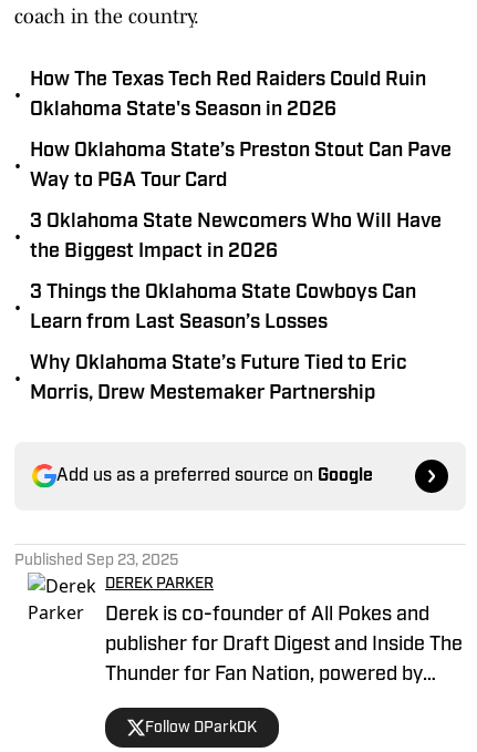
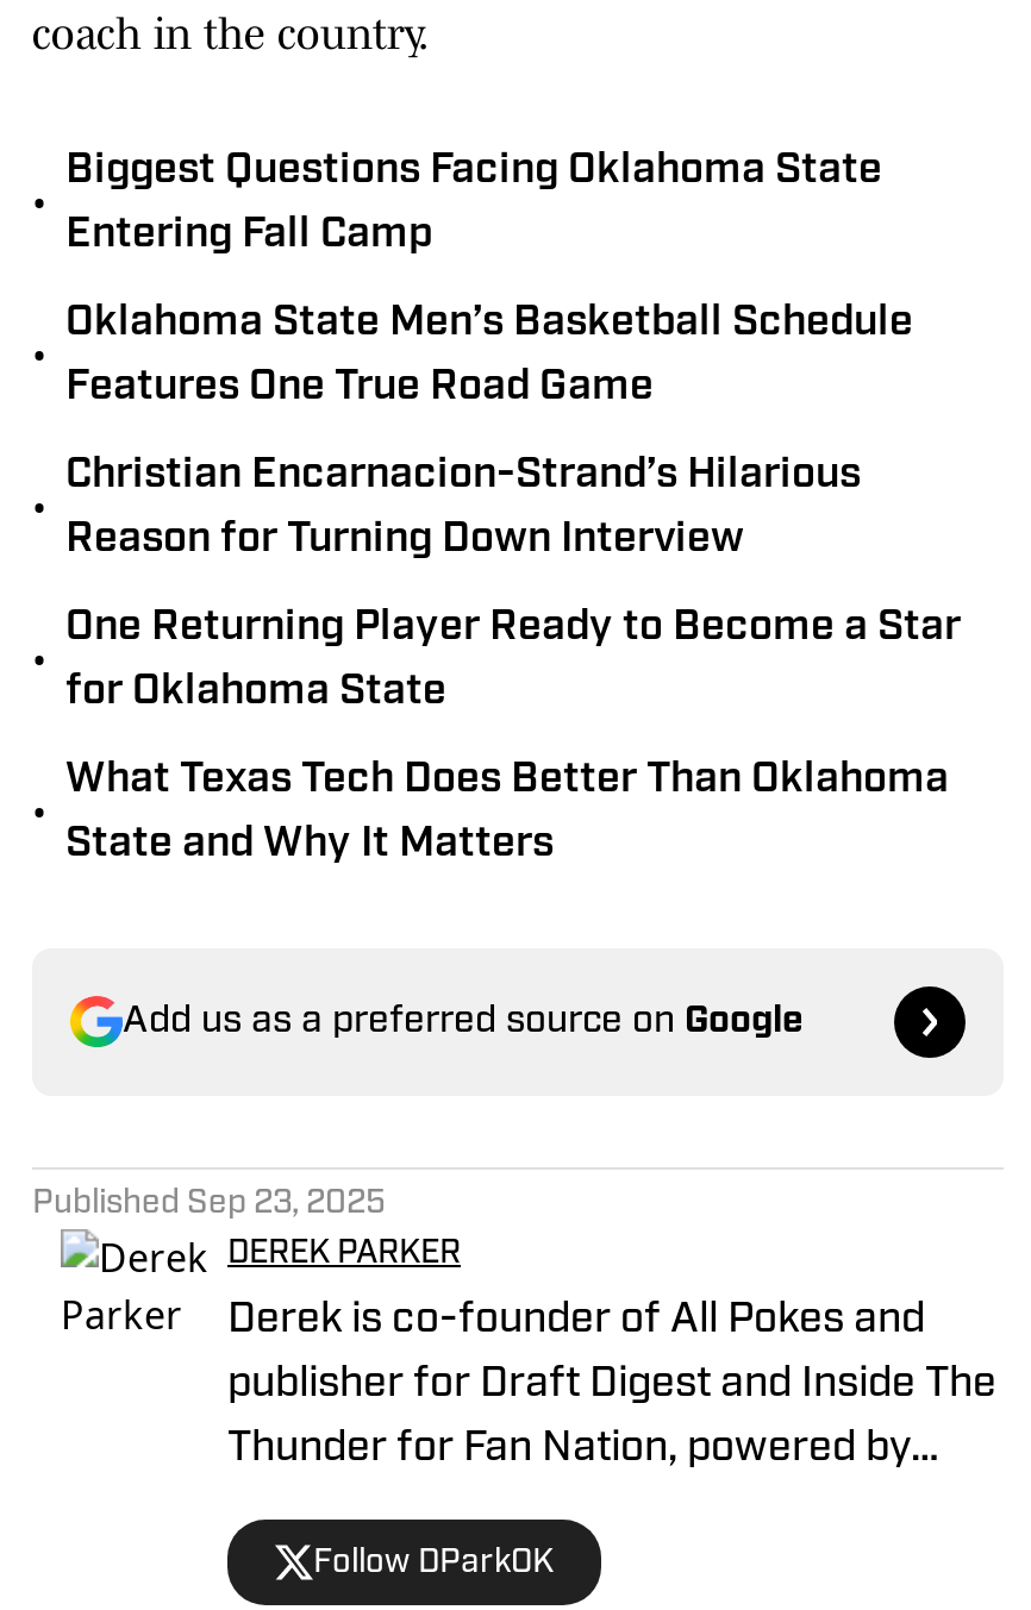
- How The Texas Tech Red Raiders Could Ruin
- Oklahoma State's Season in 2026
+ Biggest Questions Facing Oklahoma State
+ Entering Fall Camp

- How Oklahoma State’s Preston Stout Can Pave
- Way to PGA Tour Card
+ Oklahoma State Men’s Basketball Schedule
+ Features One True Road Game

- 3 Oklahoma State Newcomers Who Will Have
- the Biggest Impact in 2026
+ Christian Encarnacion-Strand’s Hilarious
+ Reason for Turning Down Interview

- 3 Things the Oklahoma State Cowboys Can
- Learn from Last Season’s Losses
+ One Returning Player Ready to Become a Star
+ for Oklahoma State

- Why Oklahoma State’s Future Tied to Eric
- Morris, Drew Mestemaker Partnership
+ What Texas Tech Does Better Than Oklahoma
+ State and Why It Matters
